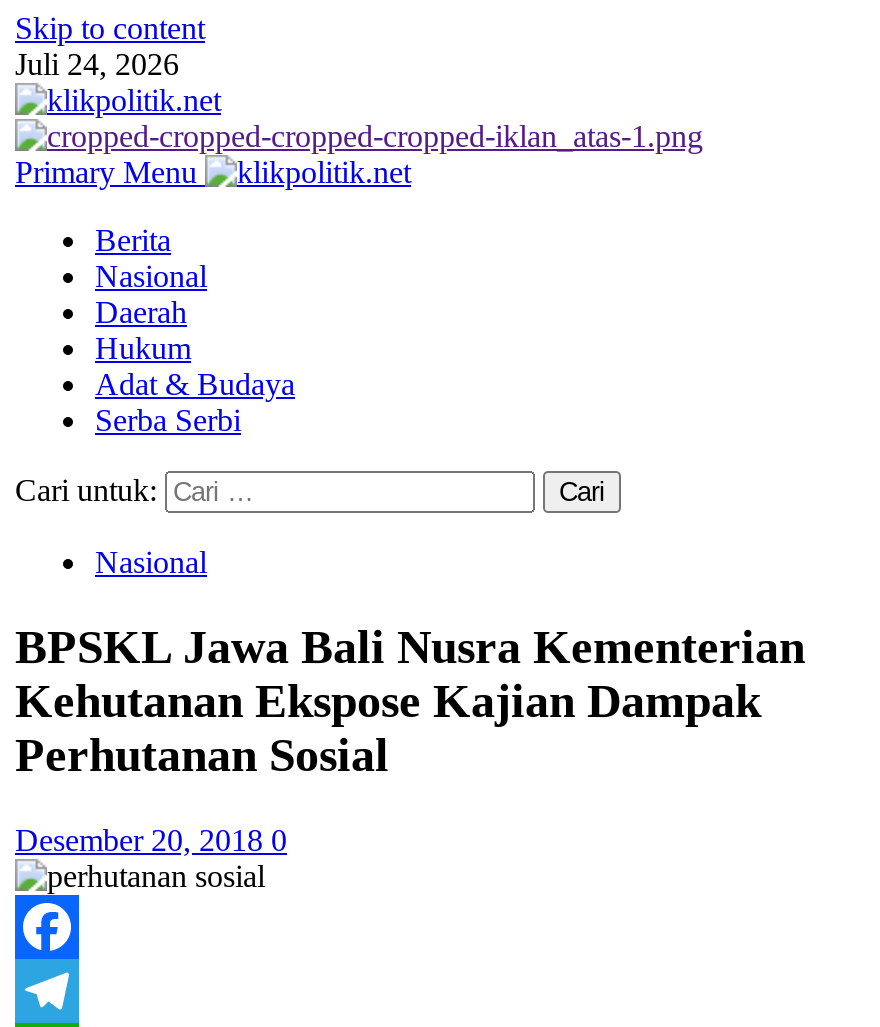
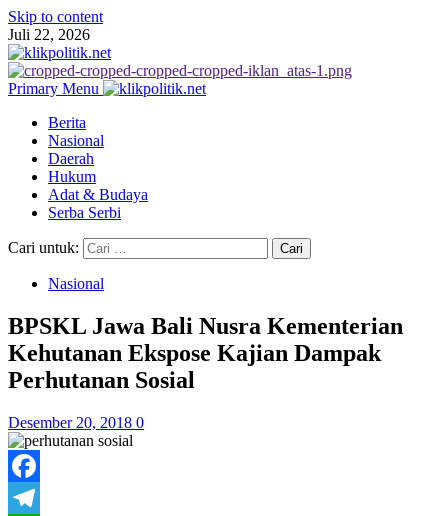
- Juli 24, 2026
+ Juli 22, 2026
